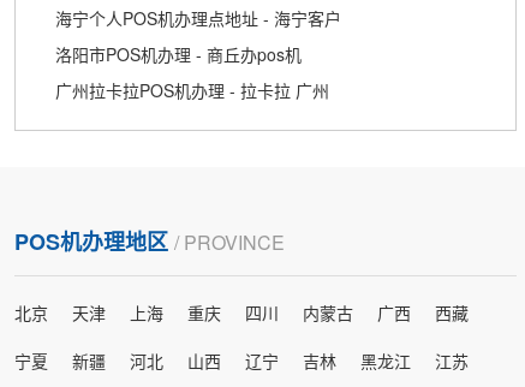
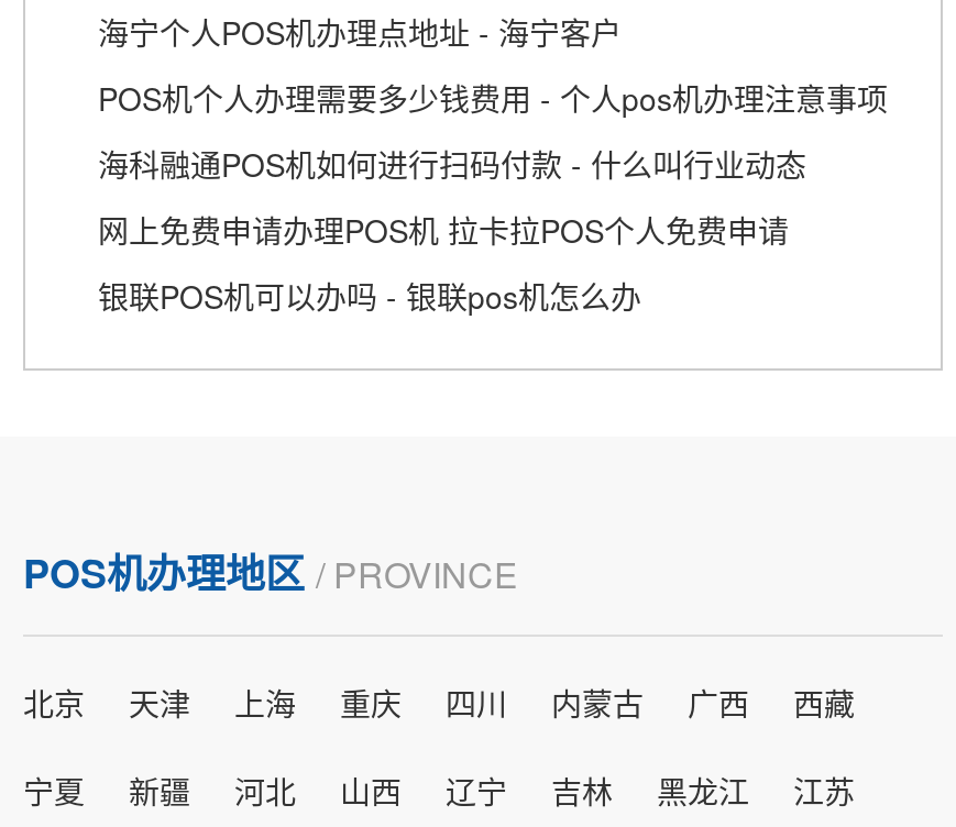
- 洛阳市POS机办理 - 商丘办pos机
- 广州拉卡拉POS机办理 - 拉卡拉 广州
+ POS机个人办理需要多少钱费用 - 个人pos机办理注意事项
+ 海科融通POS机如何进行扫码付款 - 什么叫行业动态
+ 网上免费申请办理POS机 拉卡拉POS个人免费申请
+ 银联POS机可以办吗 - 银联pos机怎么办
